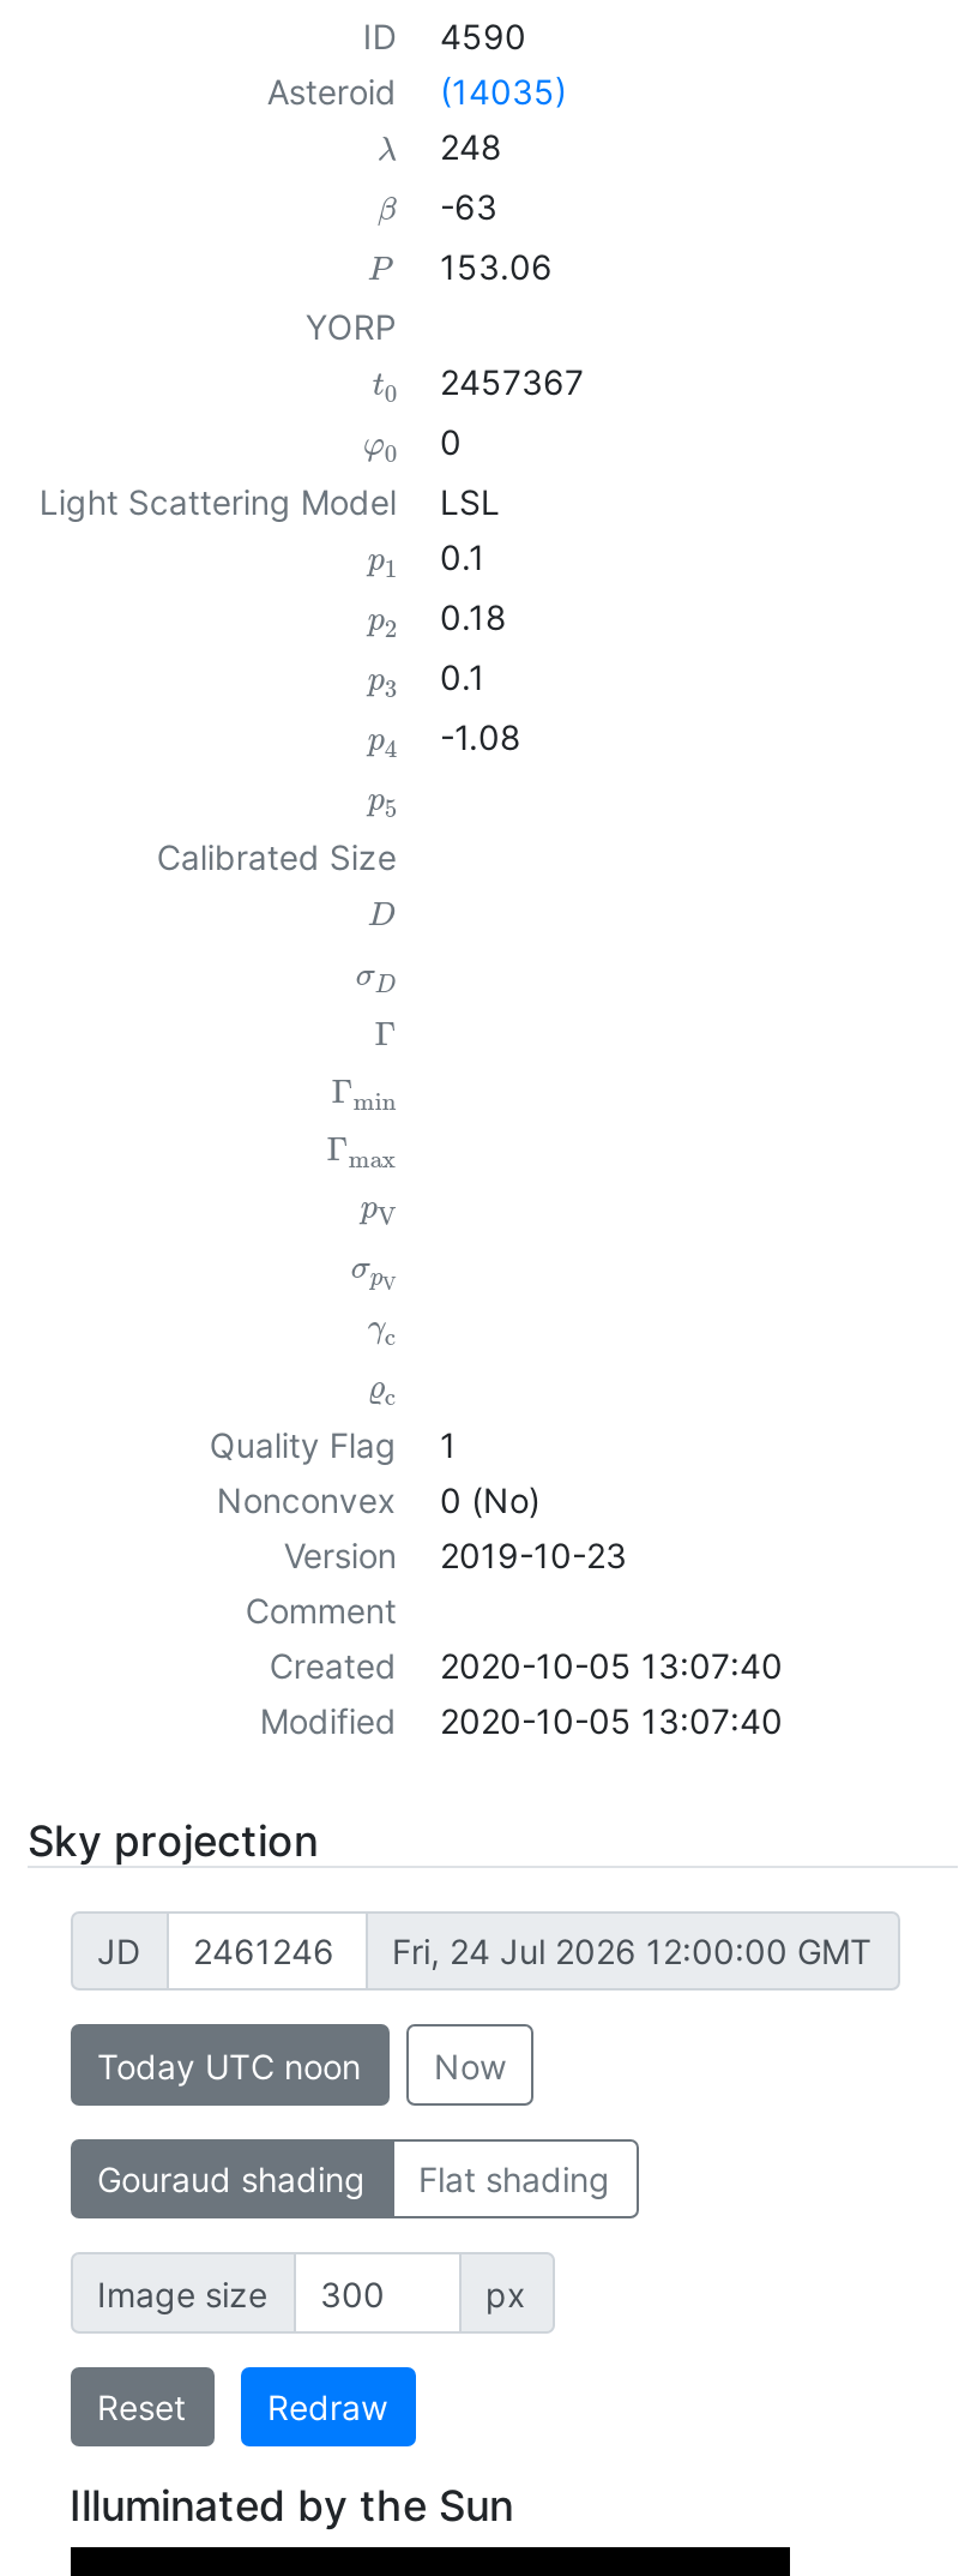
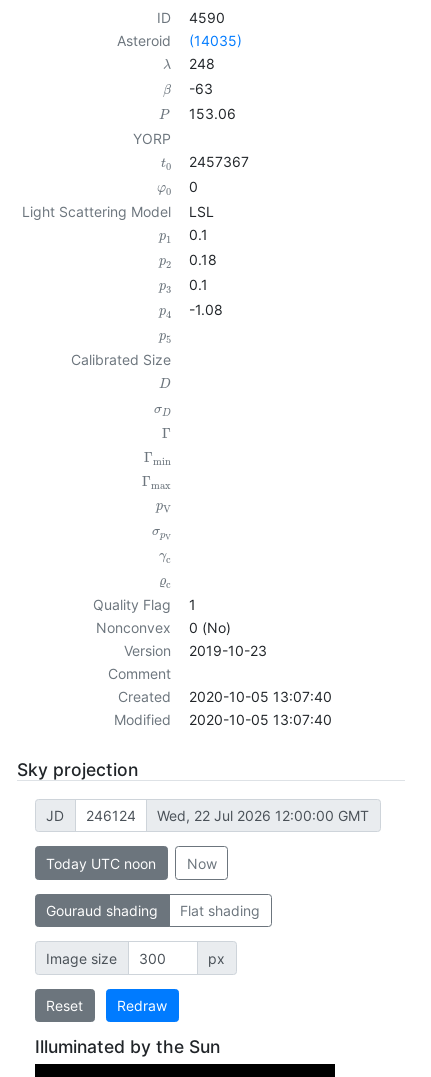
- Fri, 24 Jul 2026 12:00:00 GMT
+ Wed, 22 Jul 2026 12:00:00 GMT
